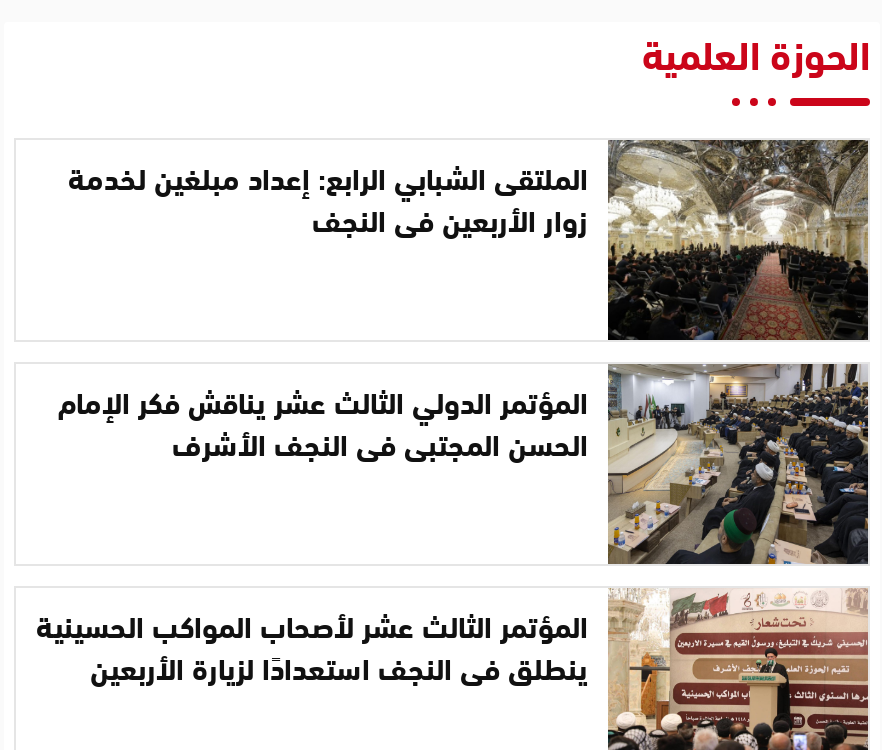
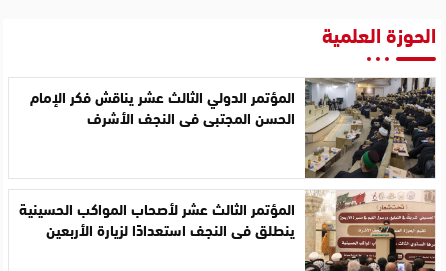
- [image]
- الملتقى الشبابي الرابع: إعداد مبلغين لخدمة
- زوار الأربعين في النجف
